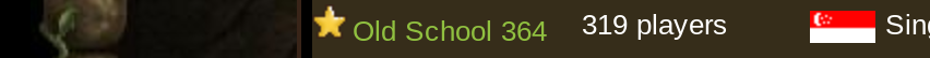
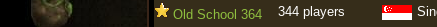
- Old School 364 319 players
+ Old School 364 344 players
